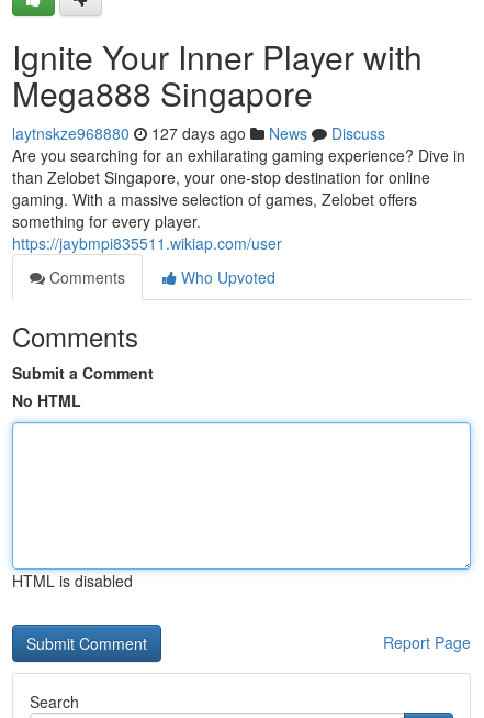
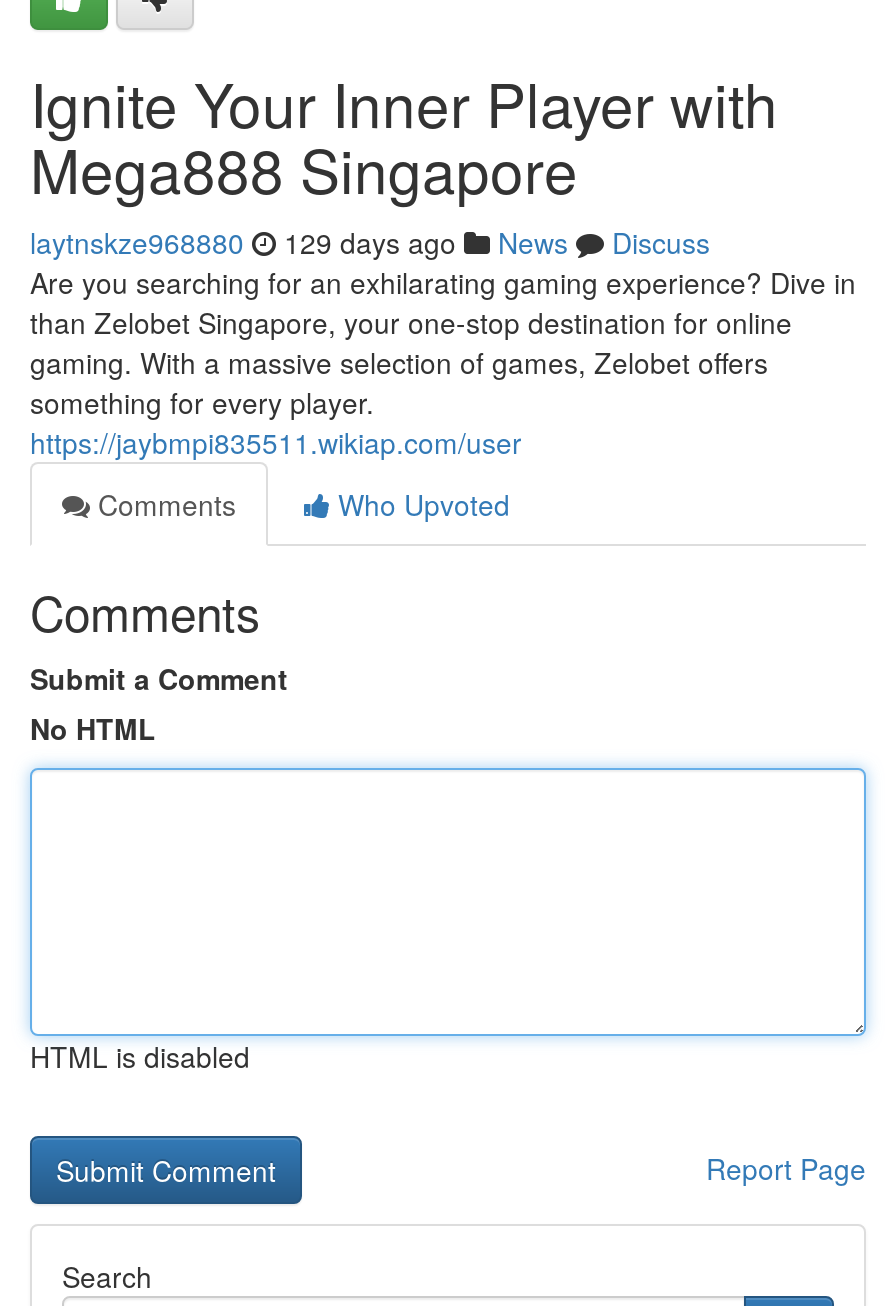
- laytnskze968880 127 days ago News Discuss
+ laytnskze968880 129 days ago News Discuss
